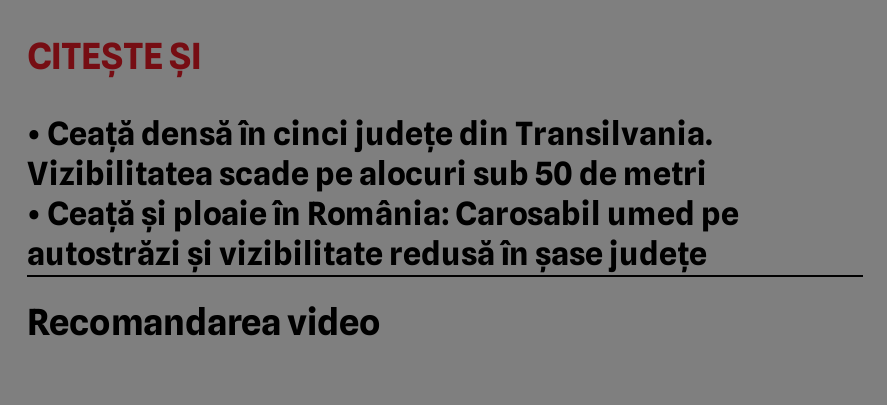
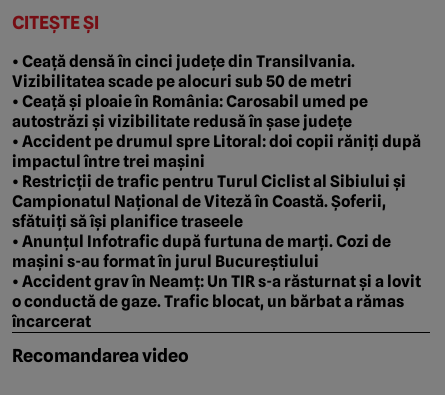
+ • Accident pe drumul spre Litoral: doi copii răniți după
+ impactul între trei mașini
+ • Restricții de trafic pentru Turul Ciclist al Sibiului și
+ Campionatul Național de Viteză în Coastă. Șoferii,
+ sfătuiți să își planifice traseele
+ • Anunțul Infotrafic după furtuna de marți. Cozi de
+ mașini s-au format în jurul Bucureștiului
+ • Accident grav în Neamț: Un TIR s-a răsturnat și a lovit
+ o conductă de gaze. Trafic blocat, un bărbat a rămas
+ încarcerat
